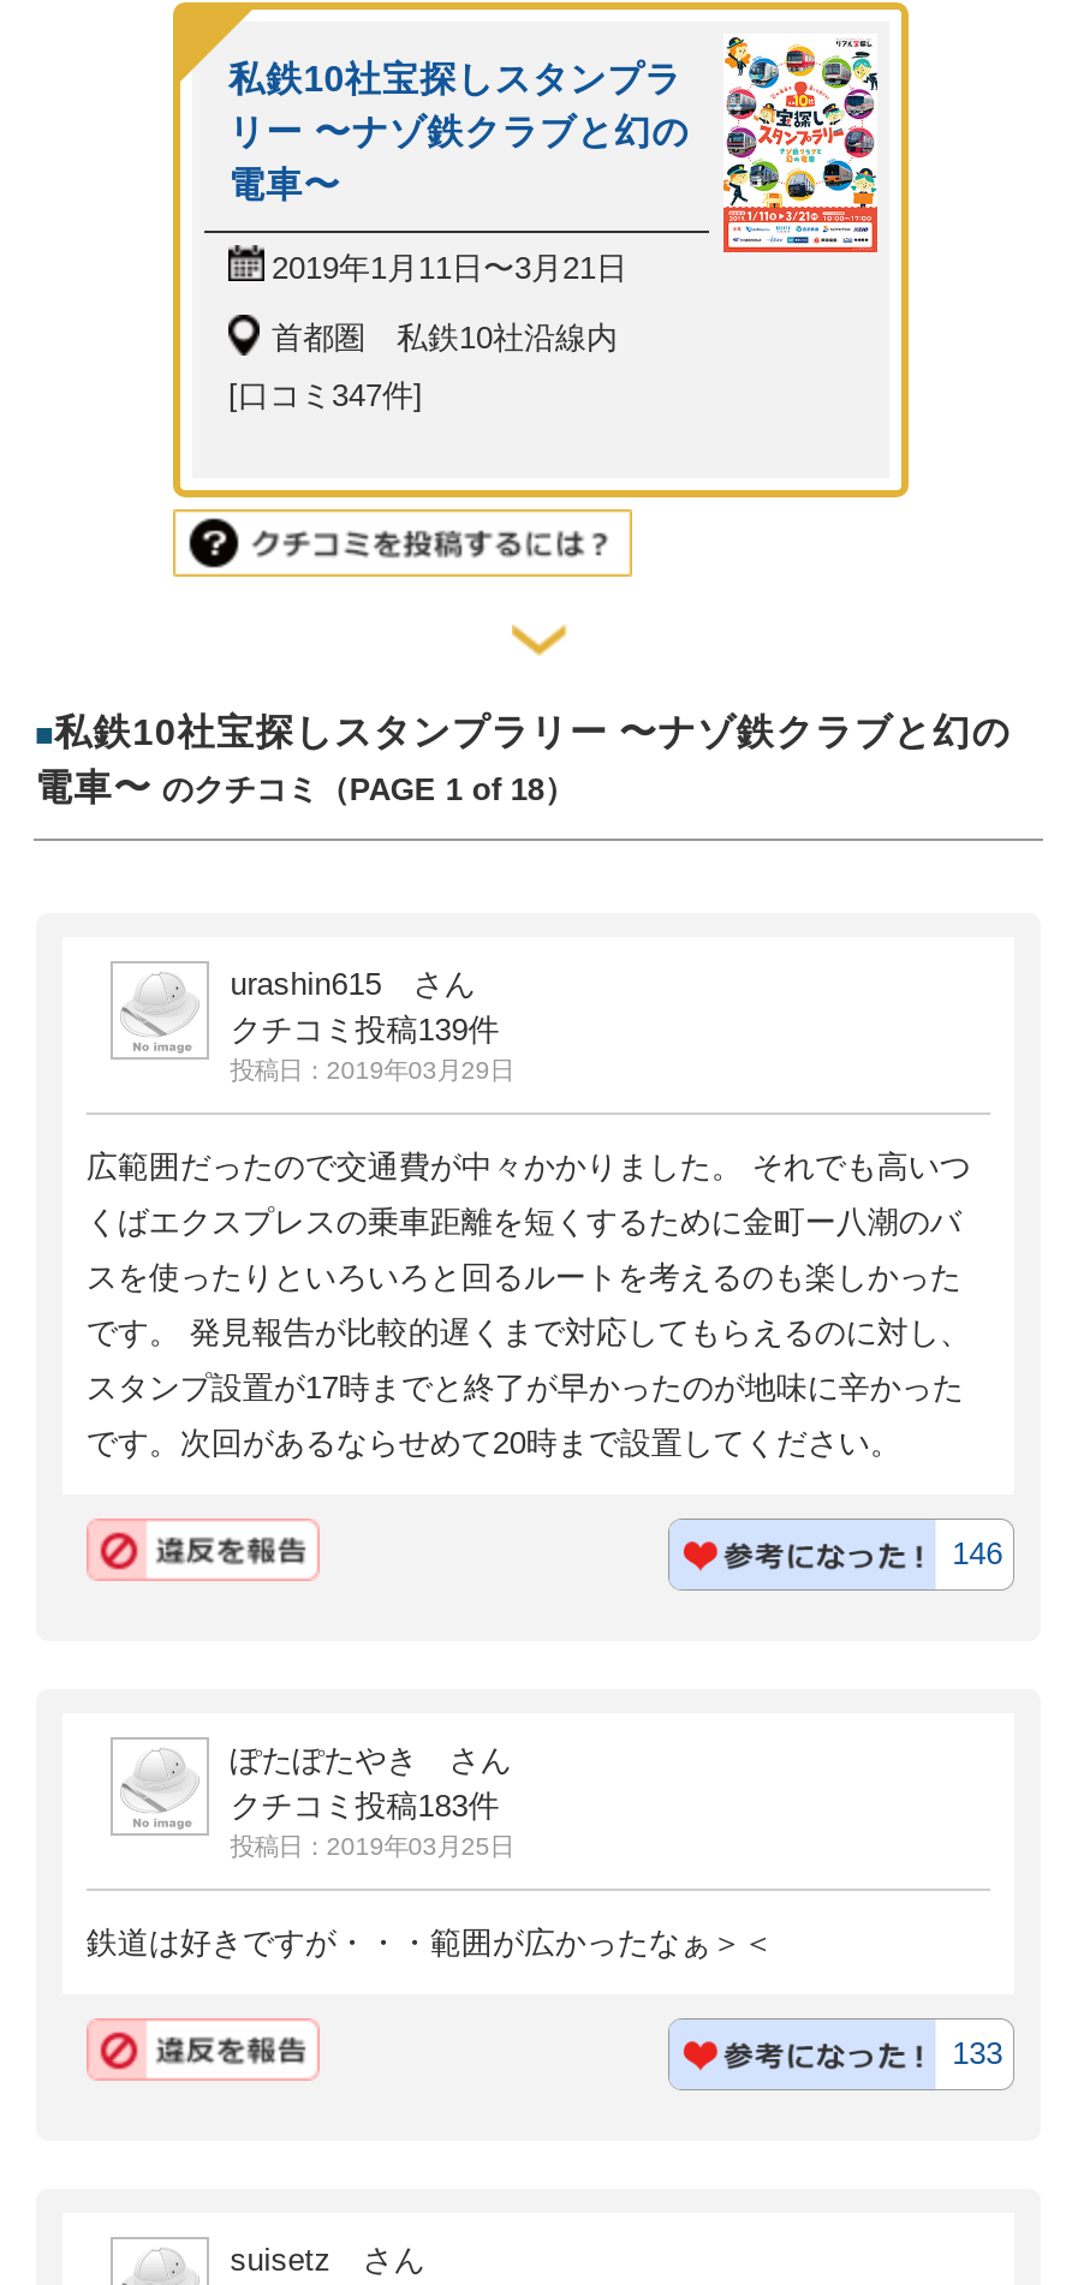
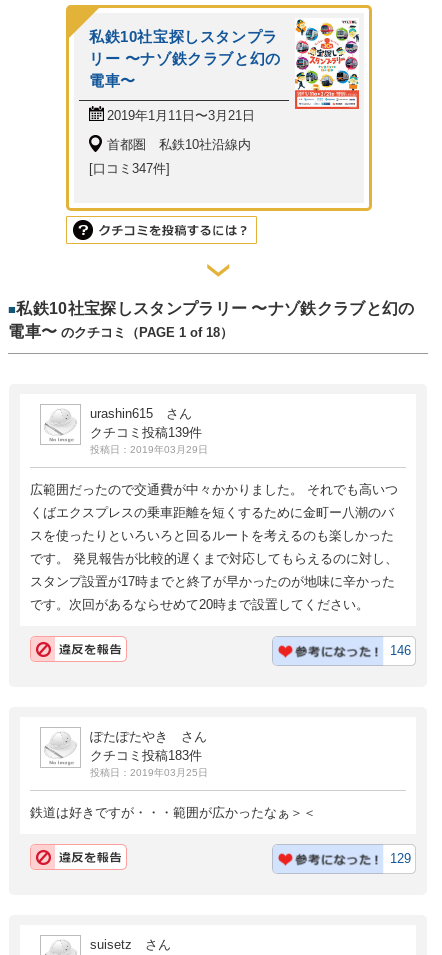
- 133
+ 129
